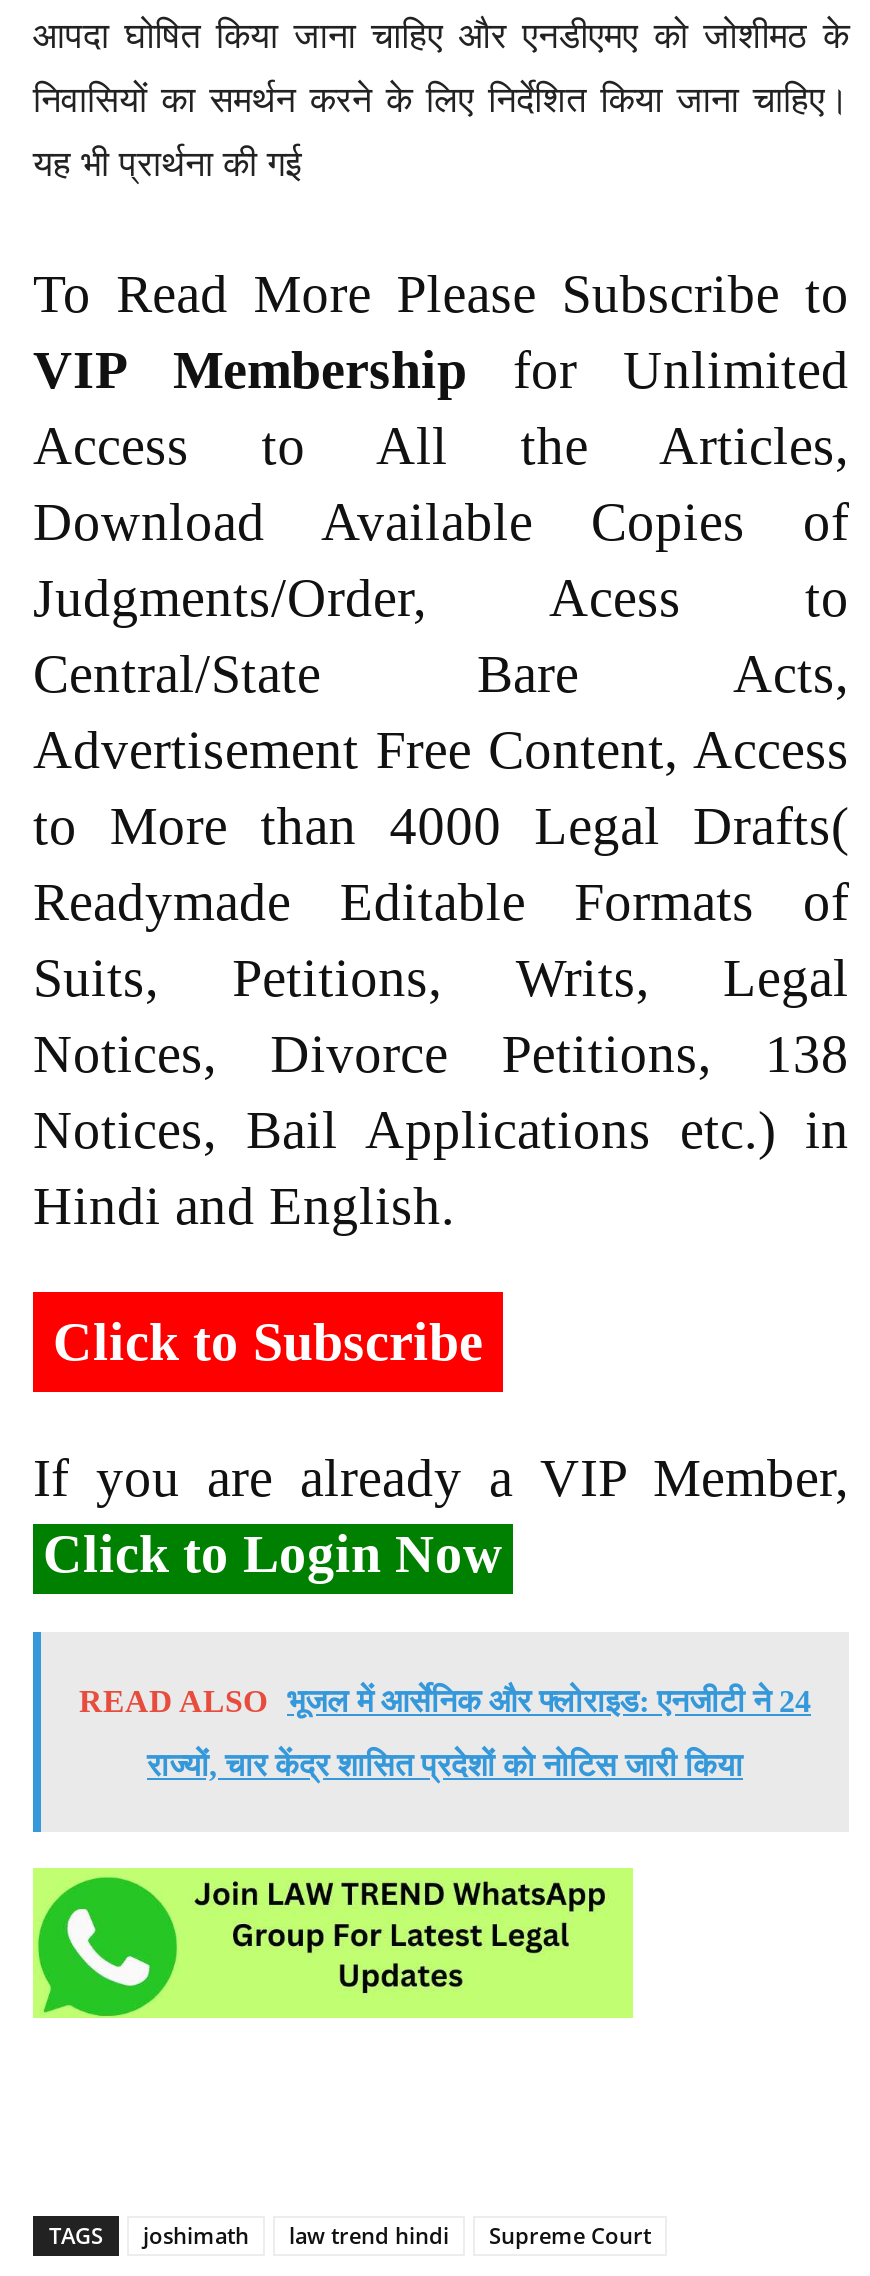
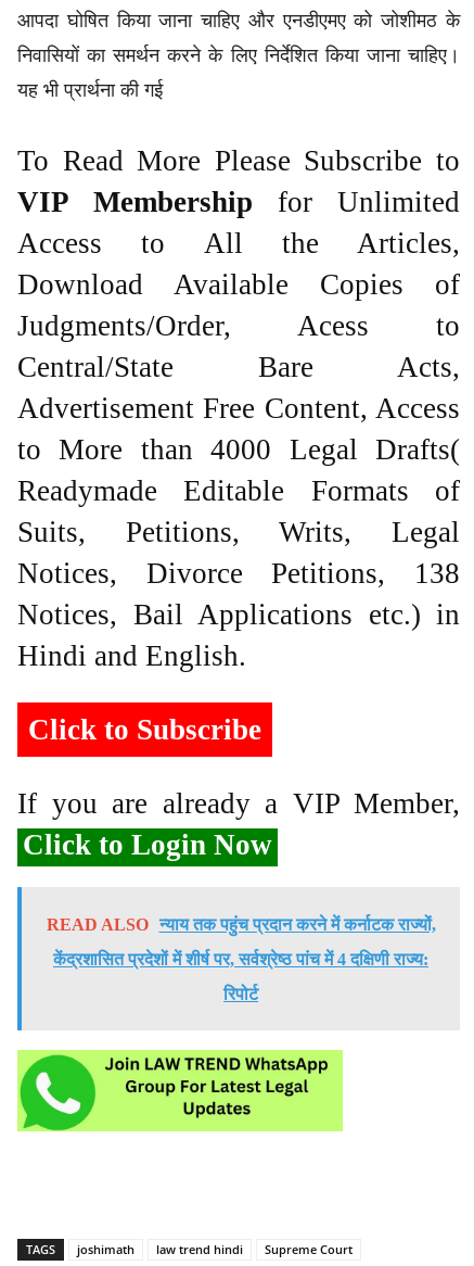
- READ ALSO भूजल में आर्सेनिक और फ्लोराइड: एनजीटी ने 24
- राज्यों, चार केंद्र शासित प्रदेशों को नोटिस जारी किया
+ READ ALSO न्याय तक पहुंच प्रदान करने में कर्नाटक राज्यों,
+ केंद्रशासित प्रदेशों में शीर्ष पर, सर्वश्रेष्ठ पांच में 4 दक्षिणी राज्य:
+ रिपोर्ट
